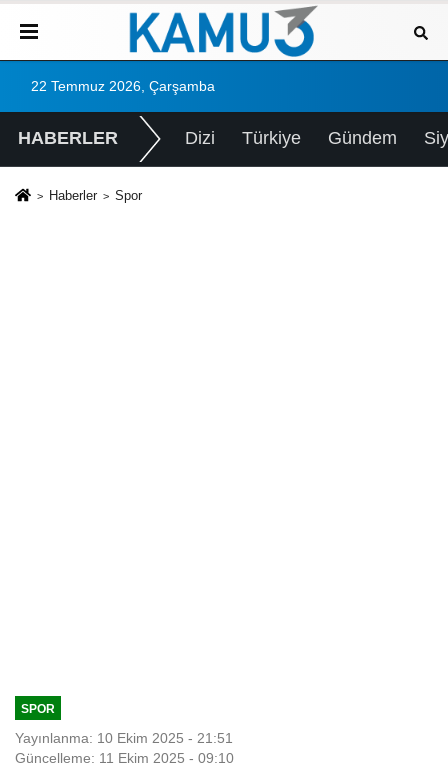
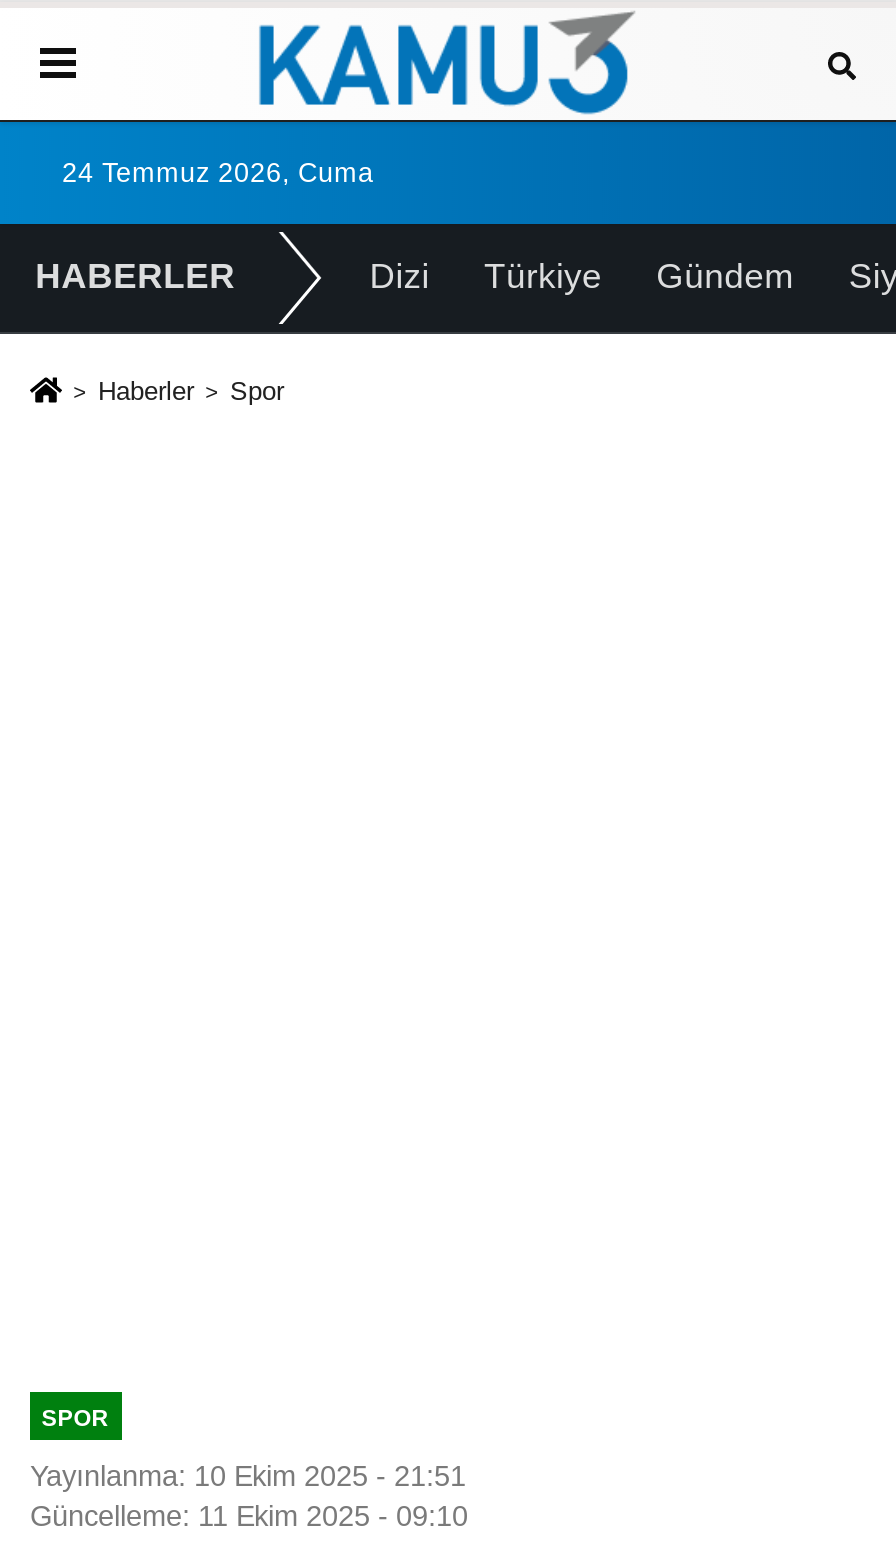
- 22 Temmuz 2026, Çarşamba
+ 24 Temmuz 2026, Cuma
